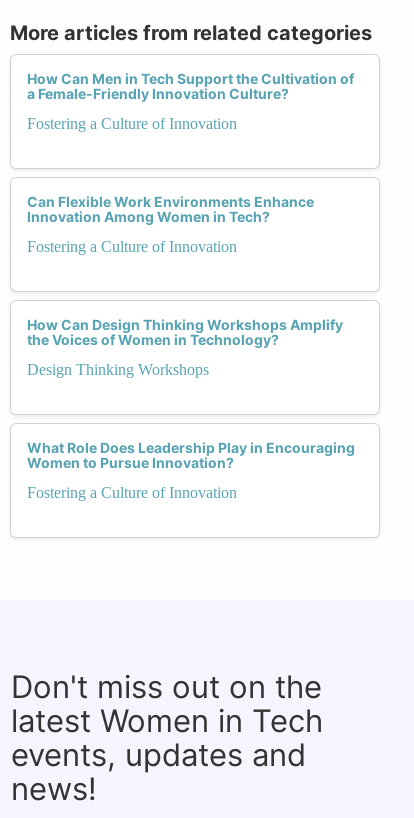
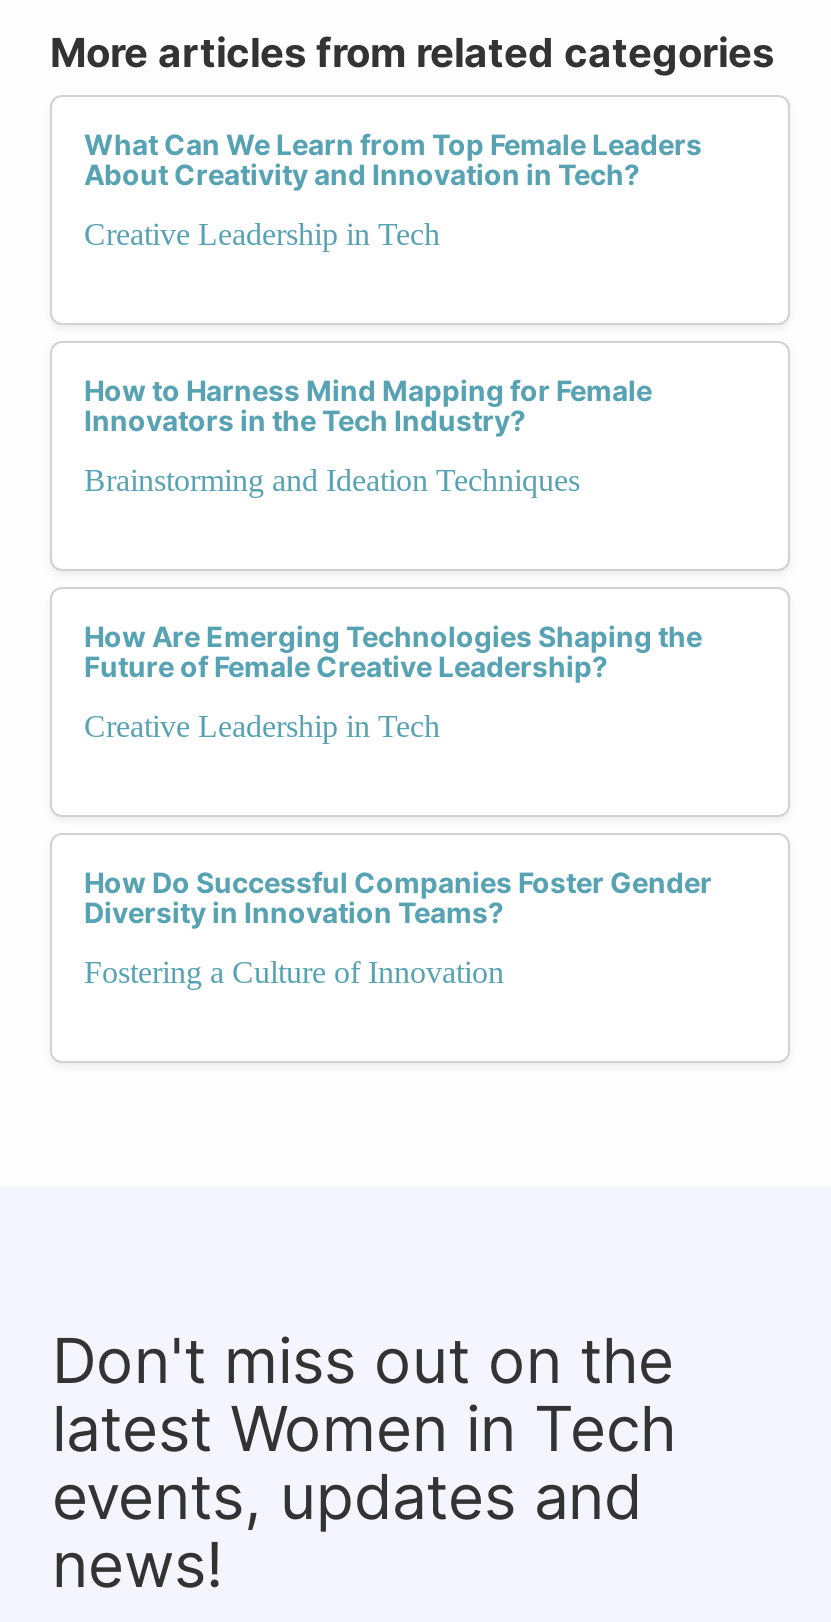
- How Can Men in Tech Support the Cultivation of
- a Female-Friendly Innovation Culture?
+ What Can We Learn from Top Female Leaders
+ About Creativity and Innovation in Tech?

- Fostering a Culture of Innovation
+ Creative Leadership in Tech

- Can Flexible Work Environments Enhance
- Innovation Among Women in Tech?
+ How to Harness Mind Mapping for Female
+ Innovators in the Tech Industry?

- Fostering a Culture of Innovation
+ Brainstorming and Ideation Techniques

- How Can Design Thinking Workshops Amplify
- the Voices of Women in Technology?
+ How Are Emerging Technologies Shaping the
+ Future of Female Creative Leadership?

- Design Thinking Workshops
+ Creative Leadership in Tech

- What Role Does Leadership Play in Encouraging
- Women to Pursue Innovation?
+ How Do Successful Companies Foster Gender
+ Diversity in Innovation Teams?
